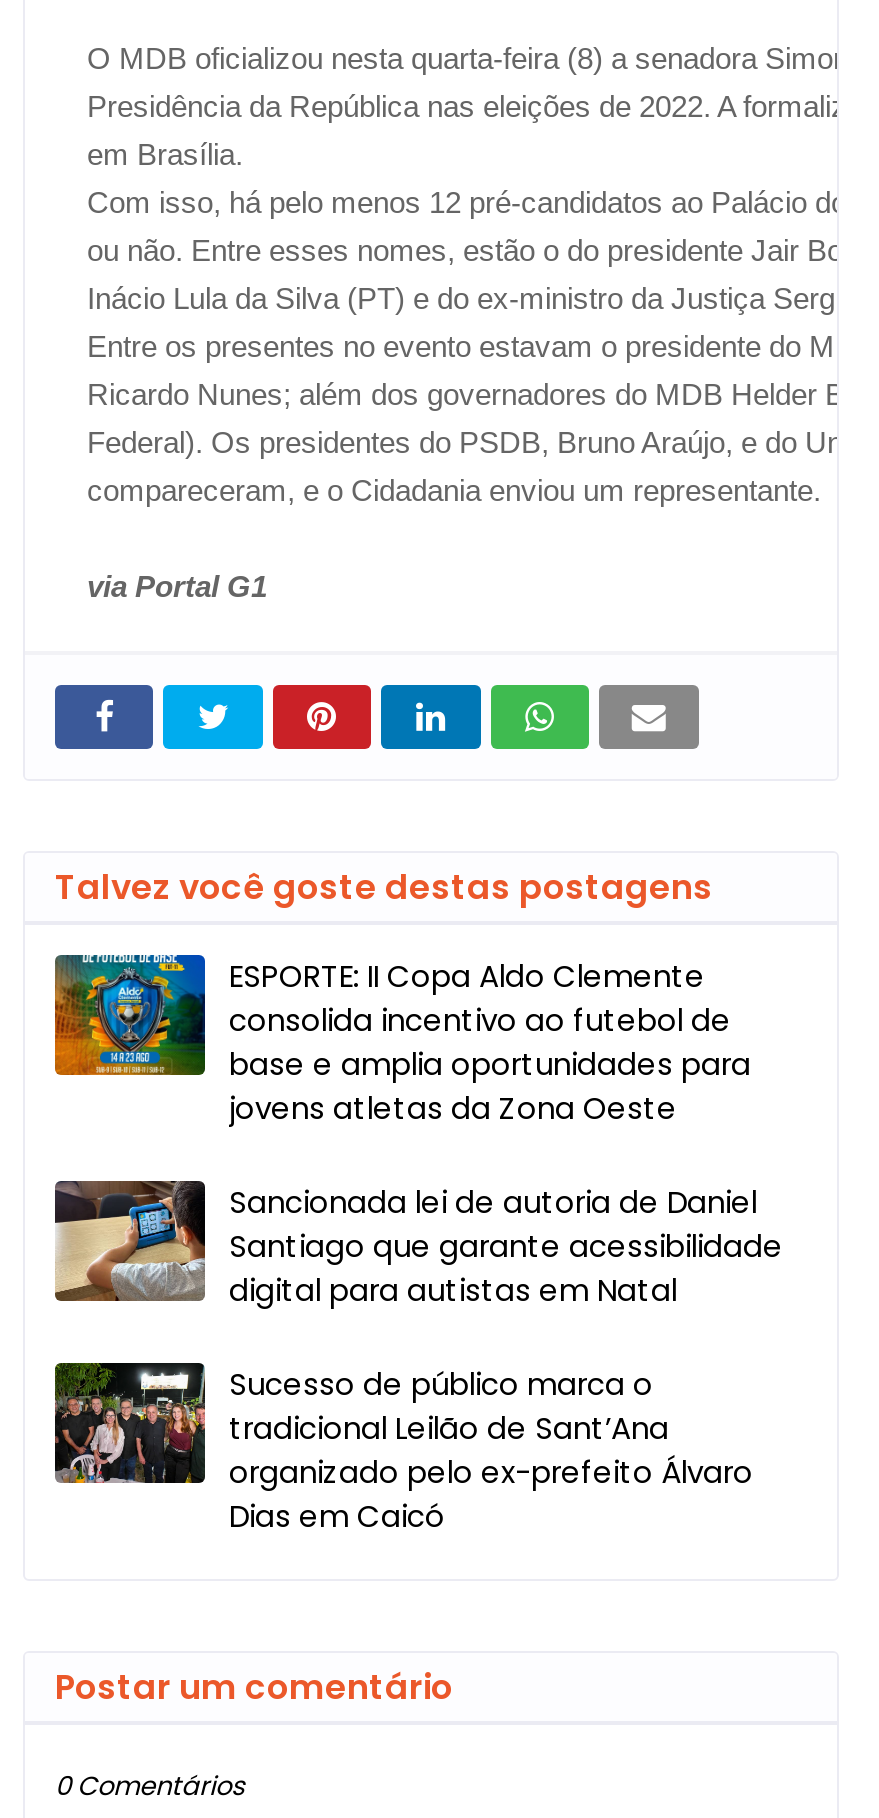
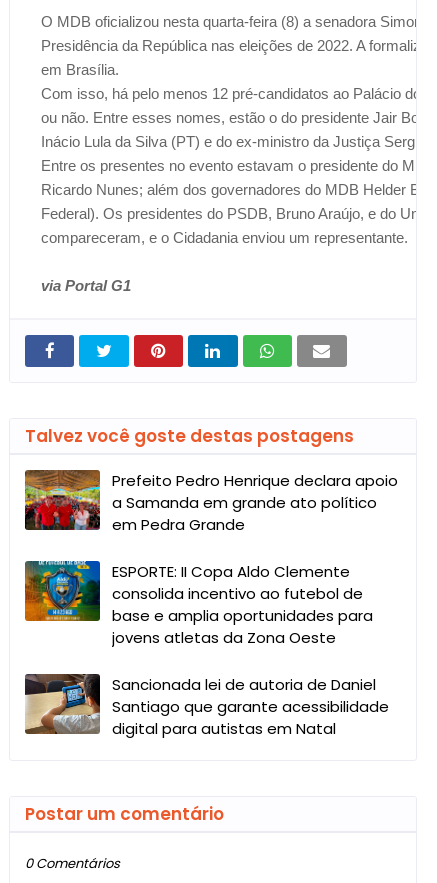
+ [image]
+ Prefeito Pedro Henrique declara apoio
+ a Samanda em grande ato político
+ em Pedra Grande

moved down: [image] | ESPORTE: II Copa Aldo Clemente | consolida incentivo ao futebol de | base e amplia oportunidades para | jovens atletas da Zona Oeste | Sancionada lei de autoria de Daniel | Santiago que garante acessibilidade | digital para autistas em Natal

- [image]
- Sucesso de público marca o
- tradicional Leilão de Sant’Ana
- organizado pelo ex-prefeito Álvaro
- Dias em Caicó
